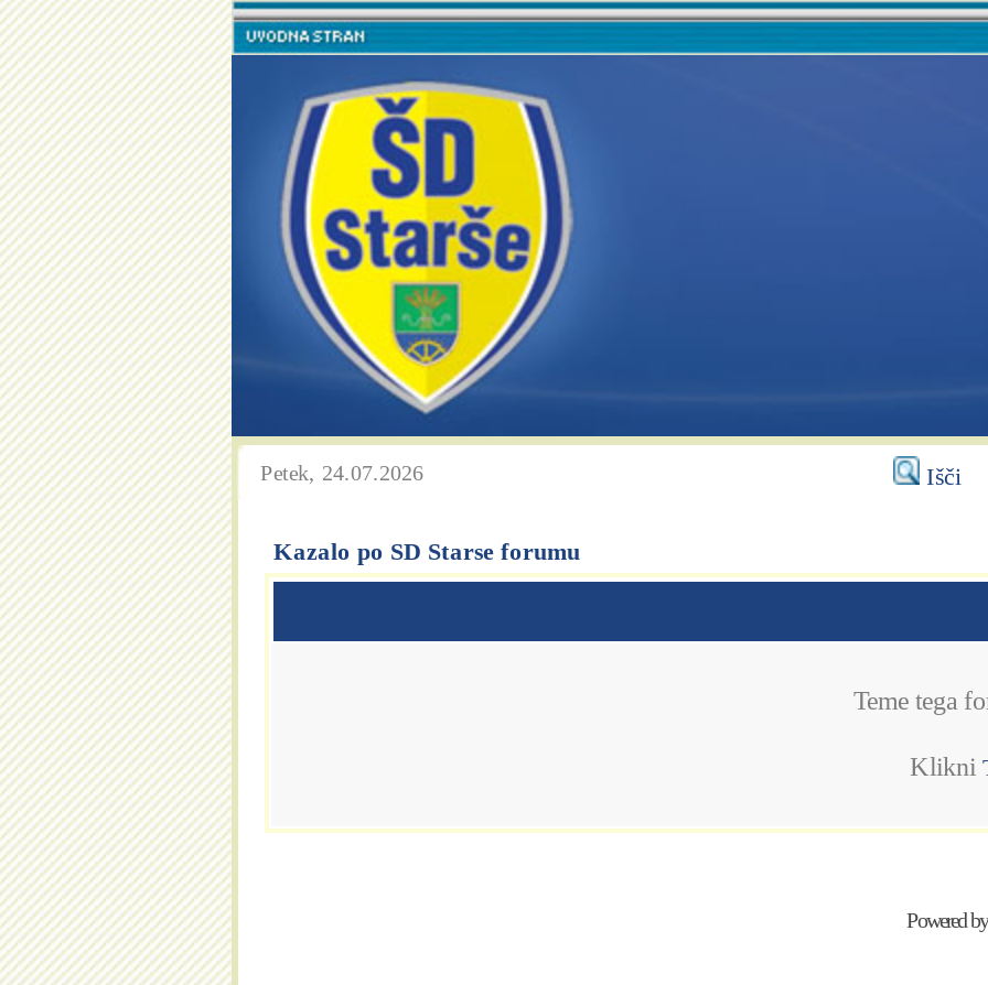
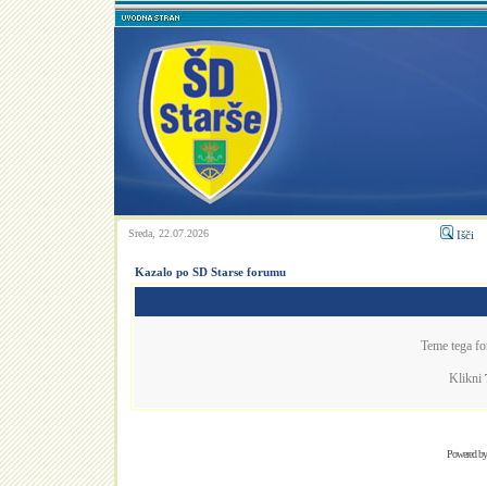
- Petek, 24.07.2026
+ Sreda, 22.07.2026
